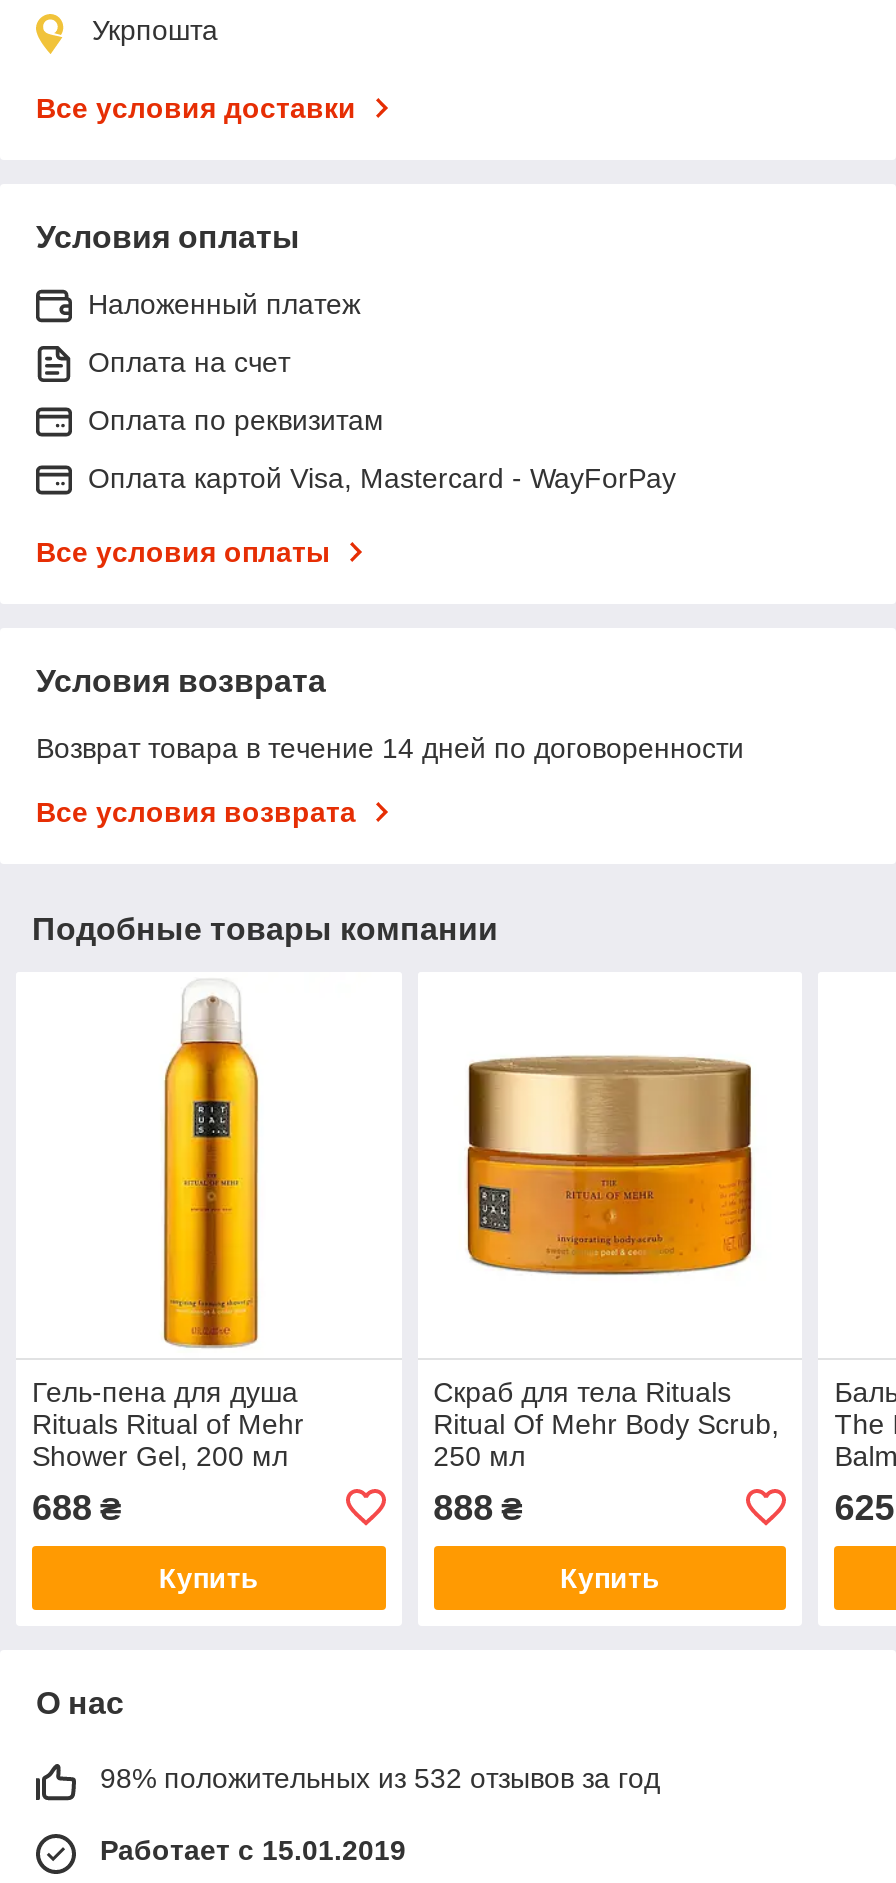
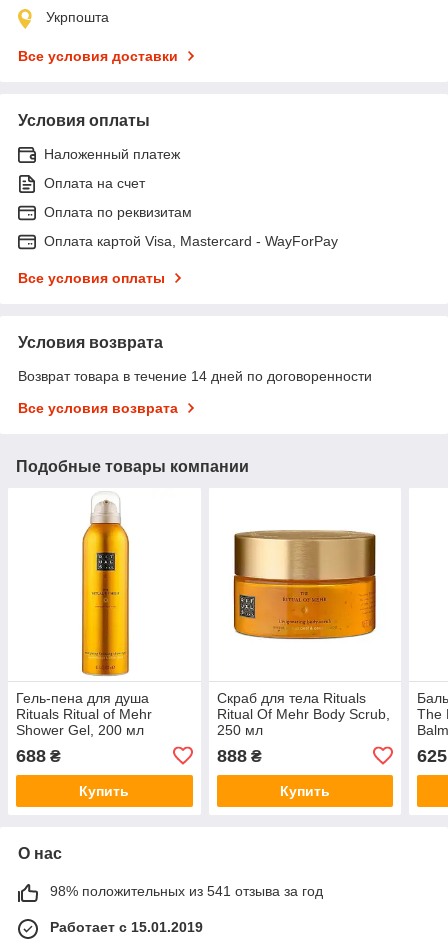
- 98% положительных из 532 отзывов за год
+ 98% положительных из 541 отзыва за год
